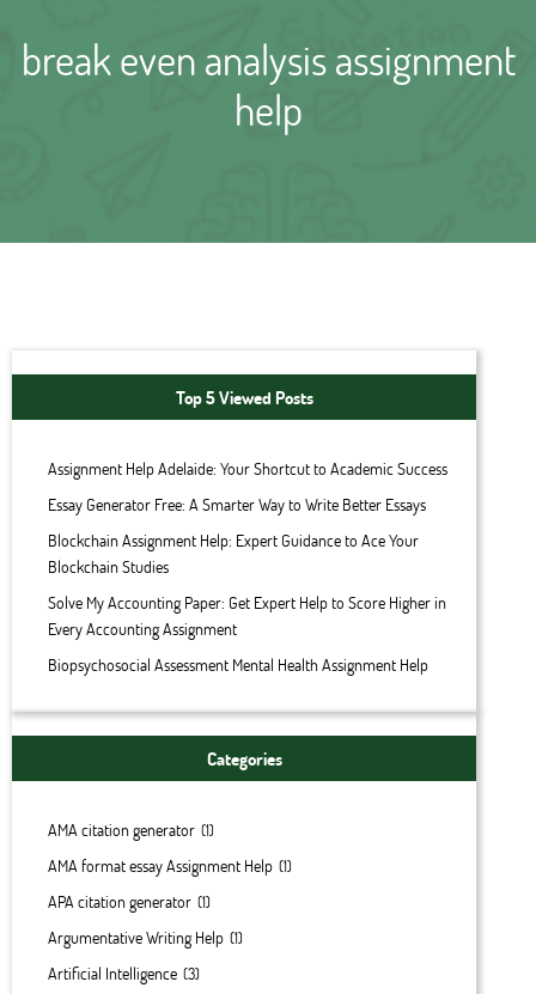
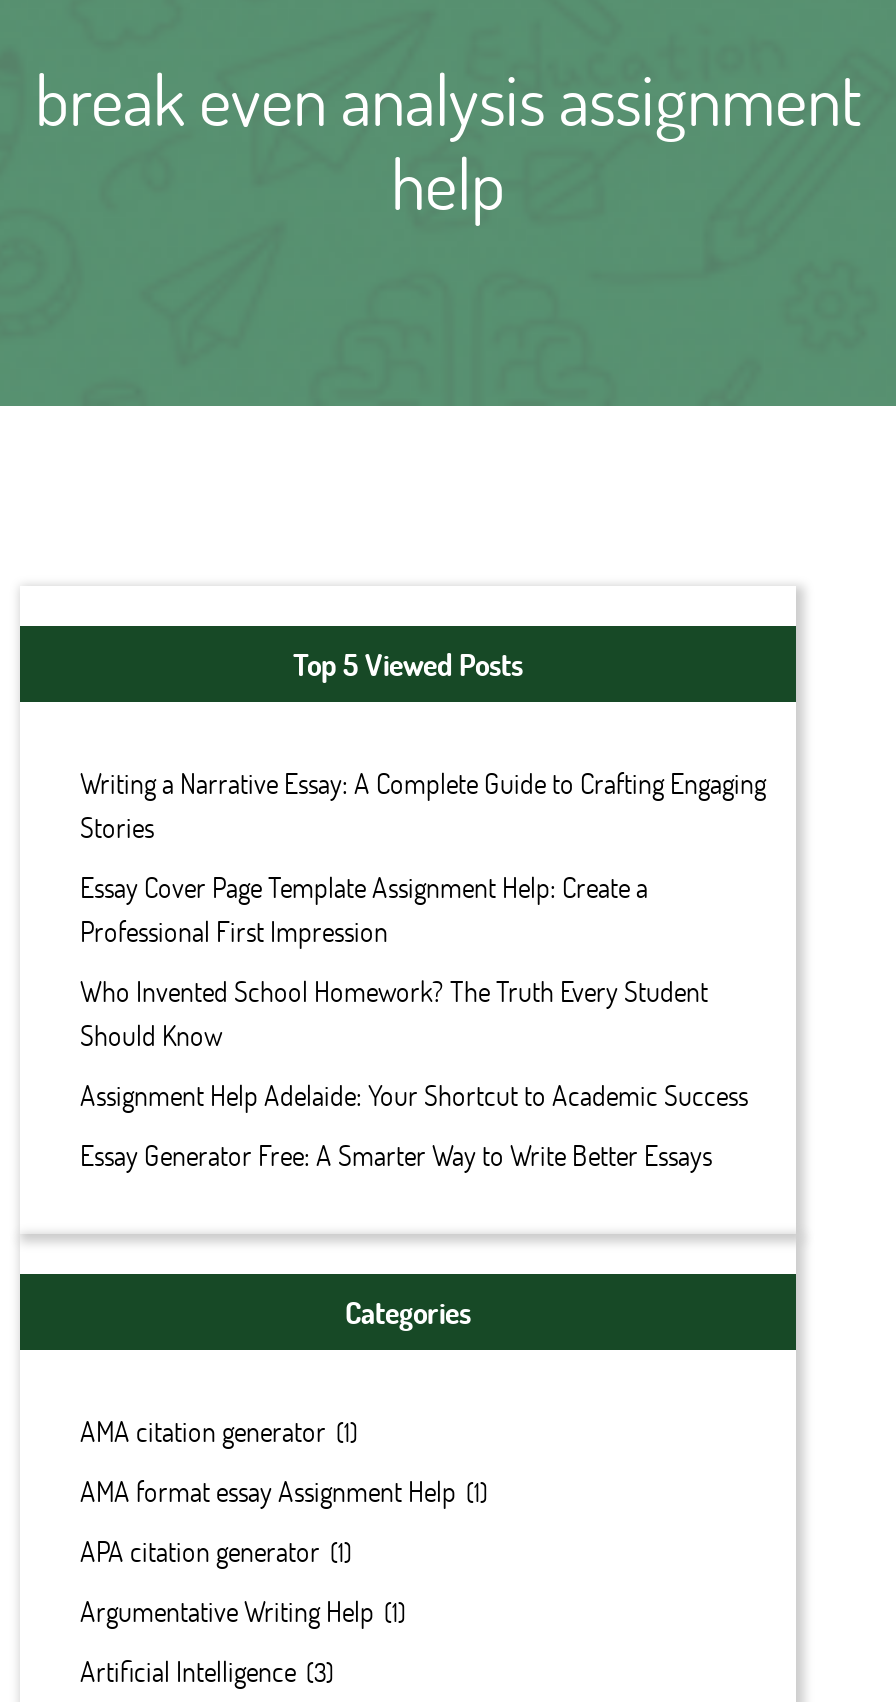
+ Writing a Narrative Essay: A Complete Guide to Crafting Engaging
+ Stories
+ Essay Cover Page Template Assignment Help: Create a
+ Professional First Impression
+ Who Invented School Homework? The Truth Every Student
+ Should Know

moved down: Assignment Help Adelaide: Your Shortcut to Academic Success | Essay Generator Free: A Smarter Way to Write Better Essays

- Blockchain Assignment Help: Expert Guidance to Ace Your
- Blockchain Studies
- Solve My Accounting Paper: Get Expert Help to Score Higher in
- Every Accounting Assignment
- Biopsychosocial Assessment Mental Health Assignment Help
